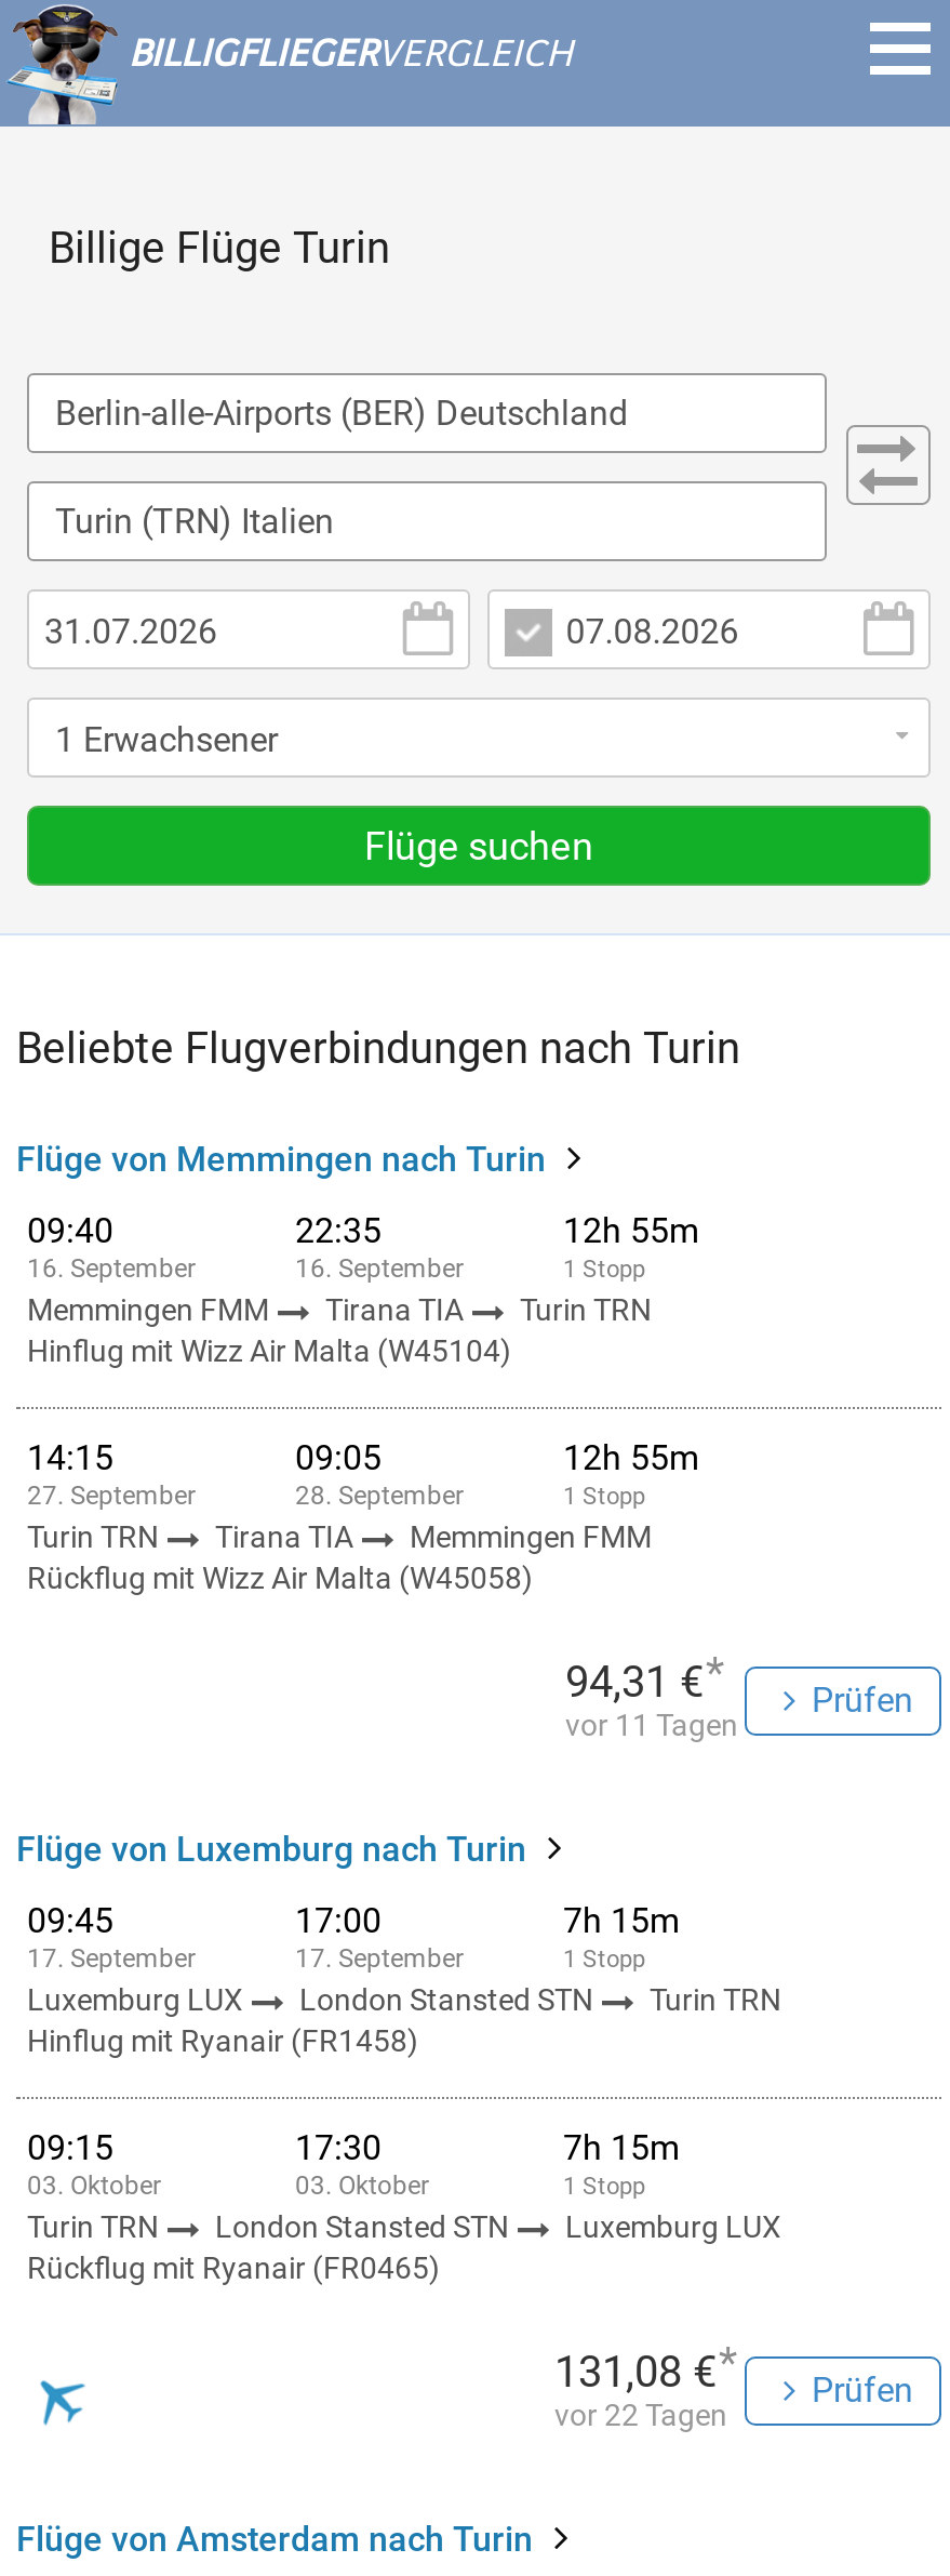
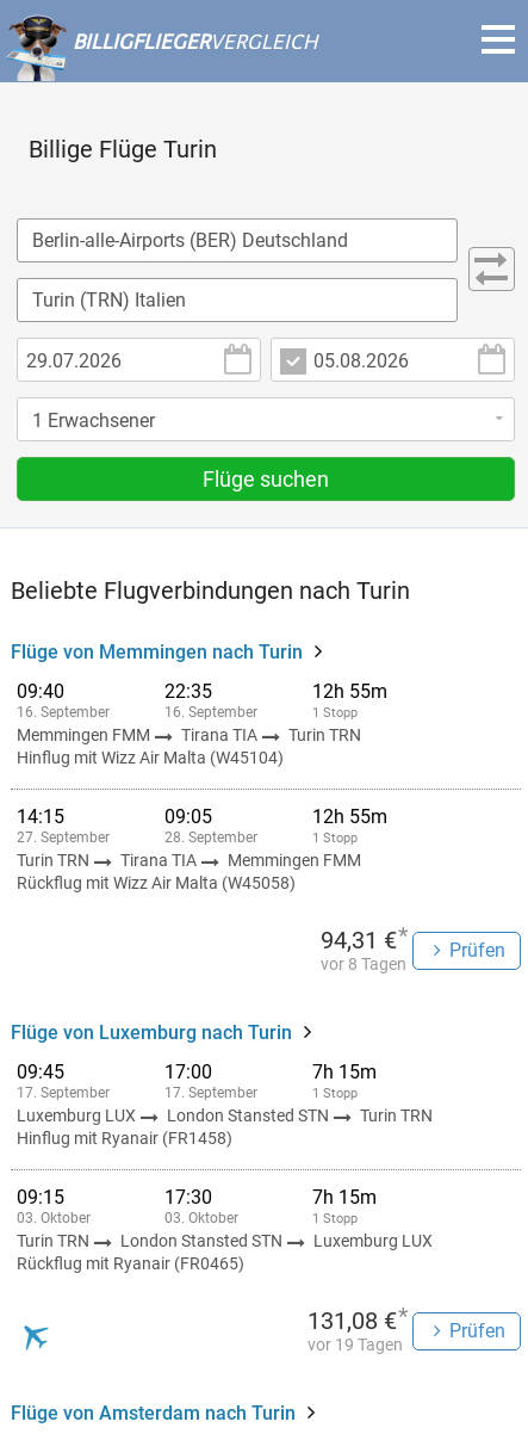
- vor 11 Tagen
+ vor 8 Tagen

- vor 22 Tagen
+ vor 19 Tagen
